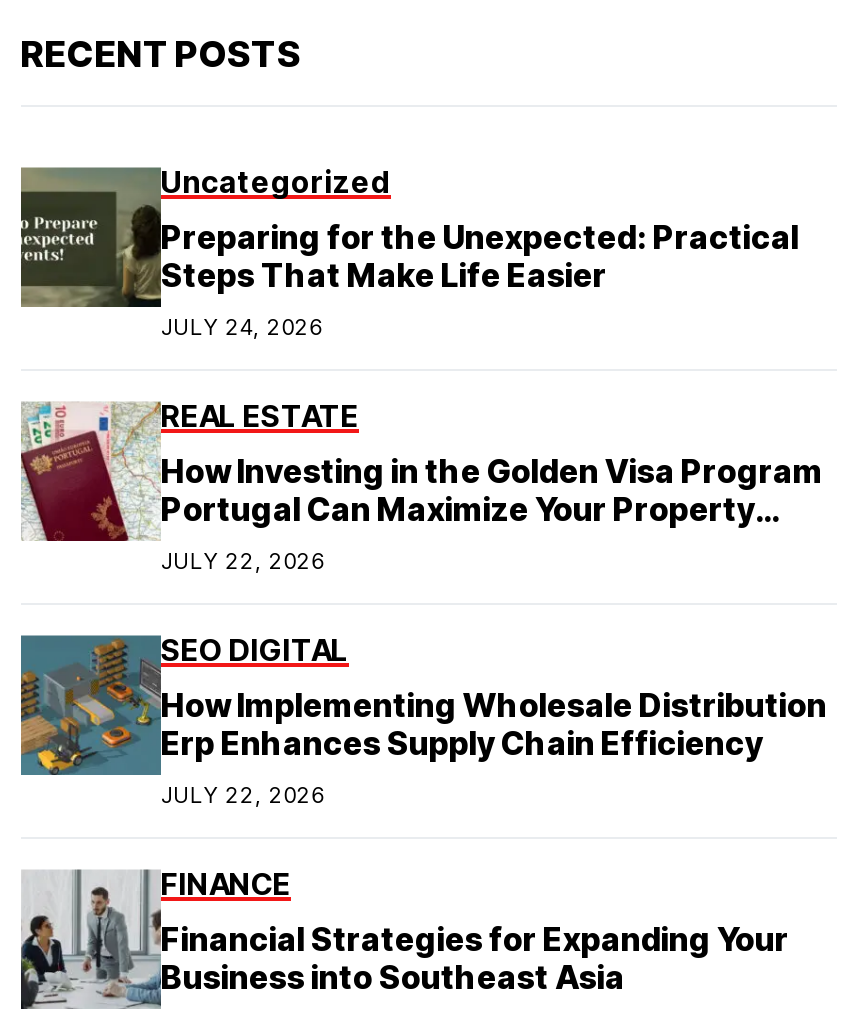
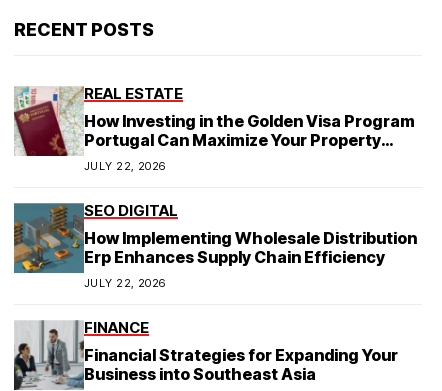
- [image]
- Uncategorized
- Preparing for the Unexpected: Practical
- Steps That Make Life Easier
- JULY 24, 2026
